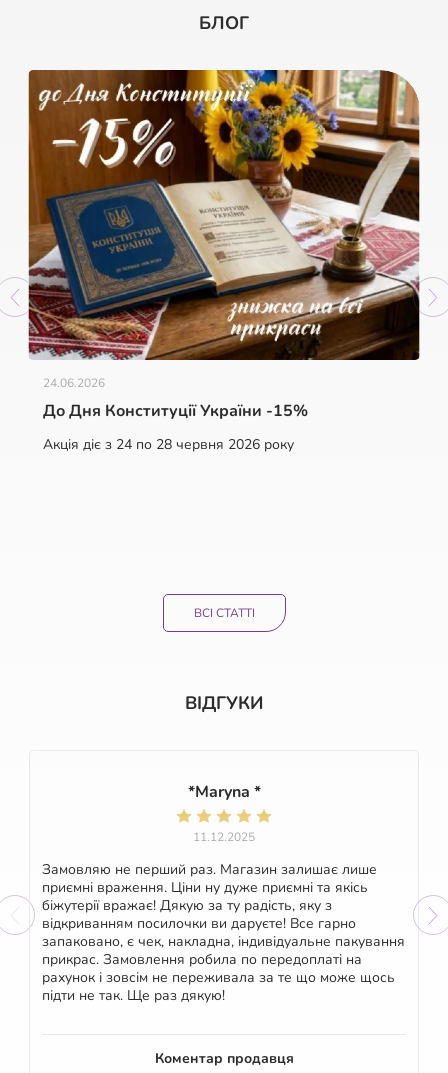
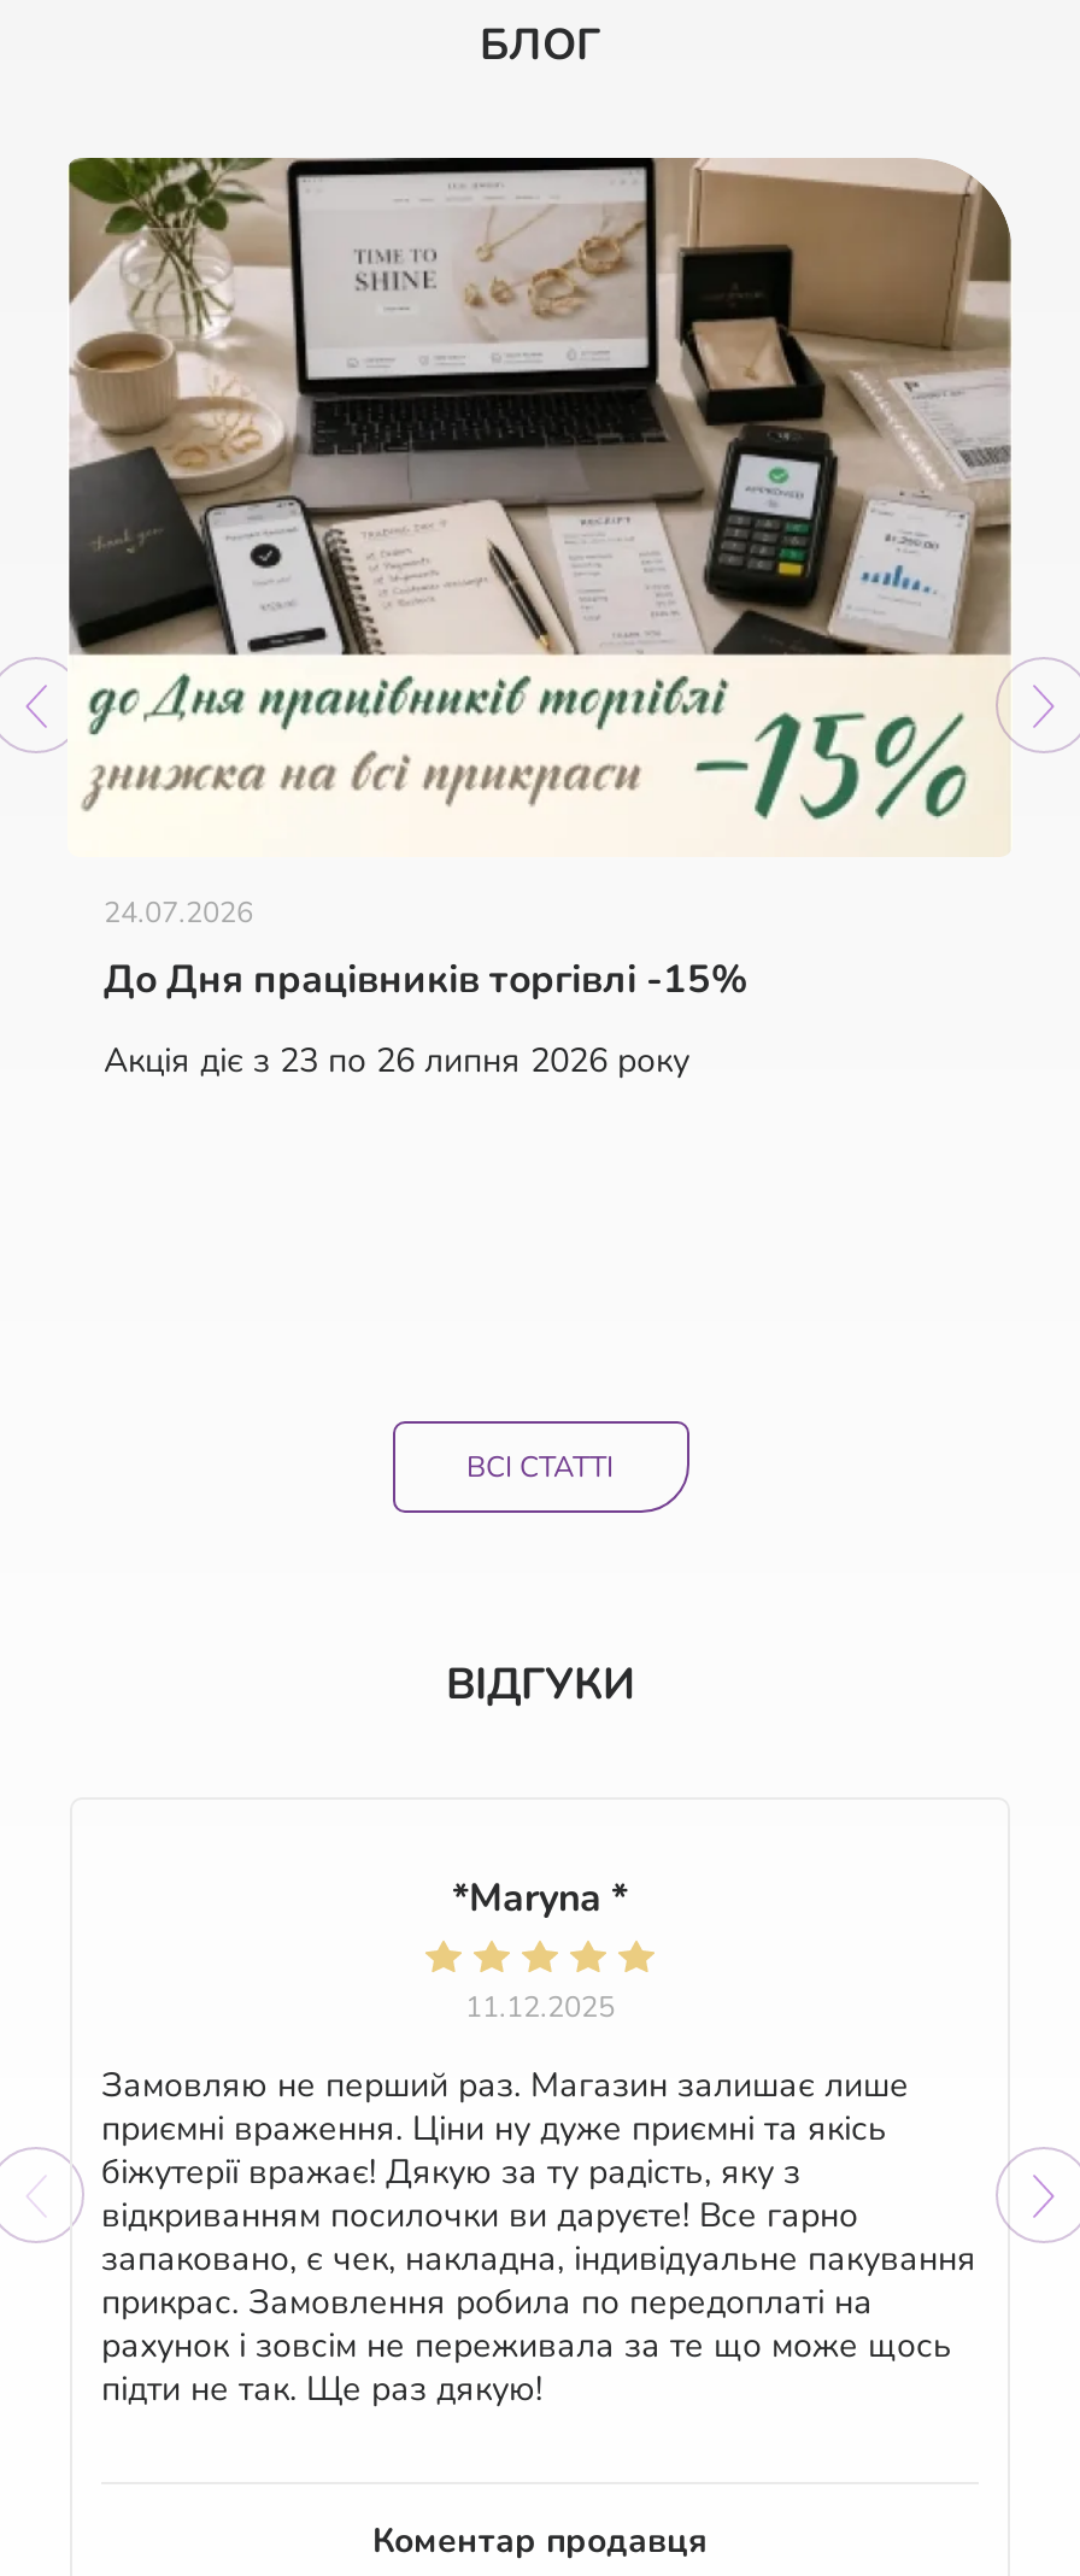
- [image]
- 24.06.2026
+ [image]
+ 24.07.2026

- До Дня Конституції України -15%
+ До Дня працівників торгівлі -15%

- Акція діє з 24 по 28 червня 2026 року
+ Акція діє з 23 по 26 липня 2026 року
